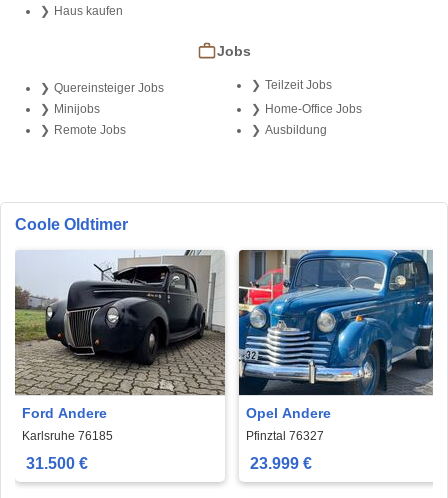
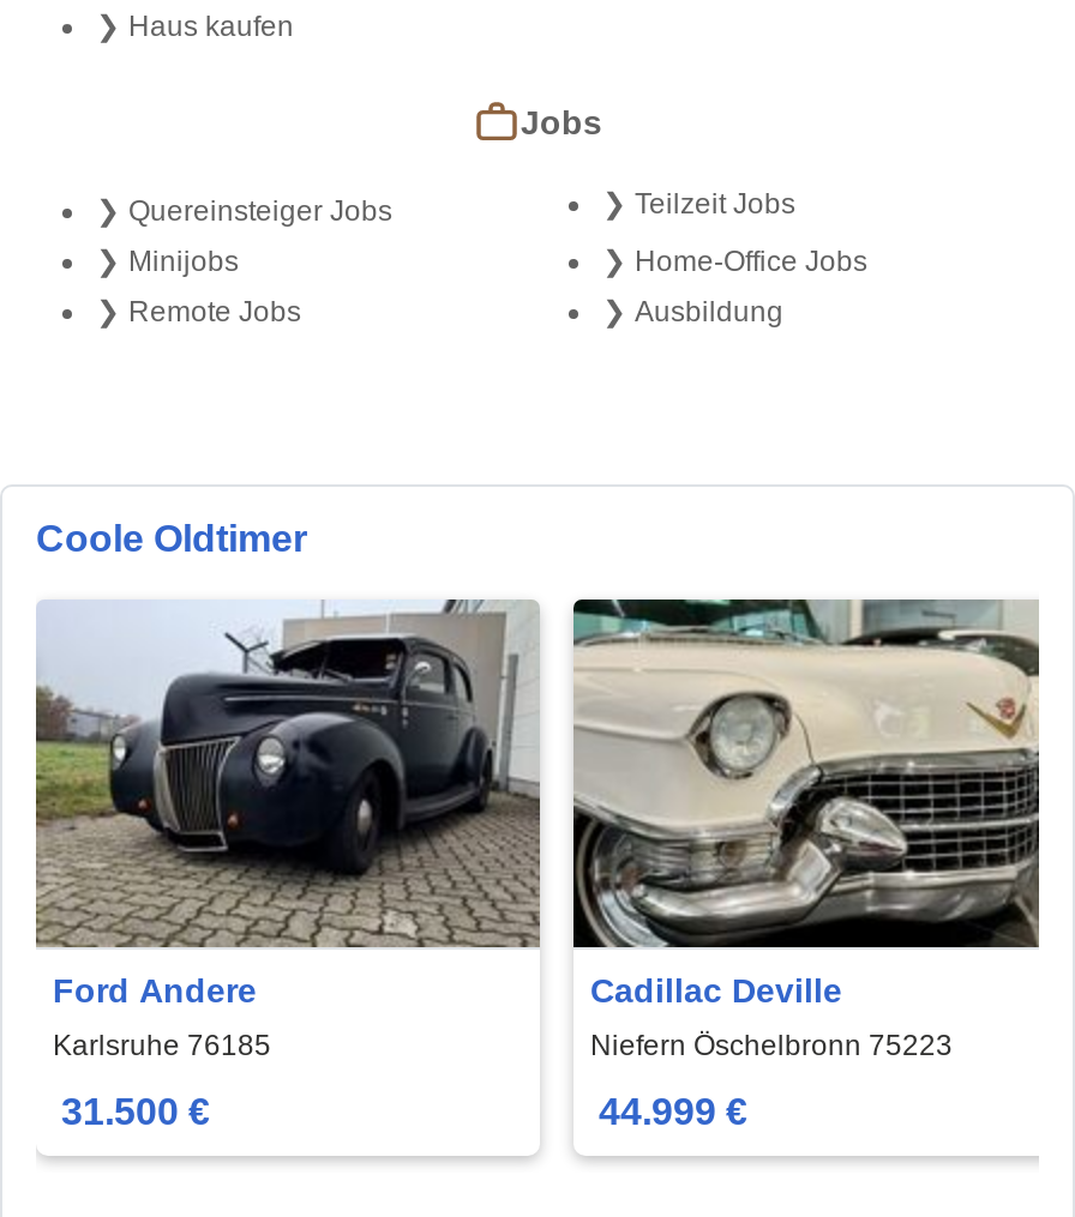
- [image]
- Opel Andere
+ [image]
+ Cadillac Deville

- Pfinztal 76327
+ Niefern Öschelbronn 75223

- 23.999 €
+ 44.999 €
